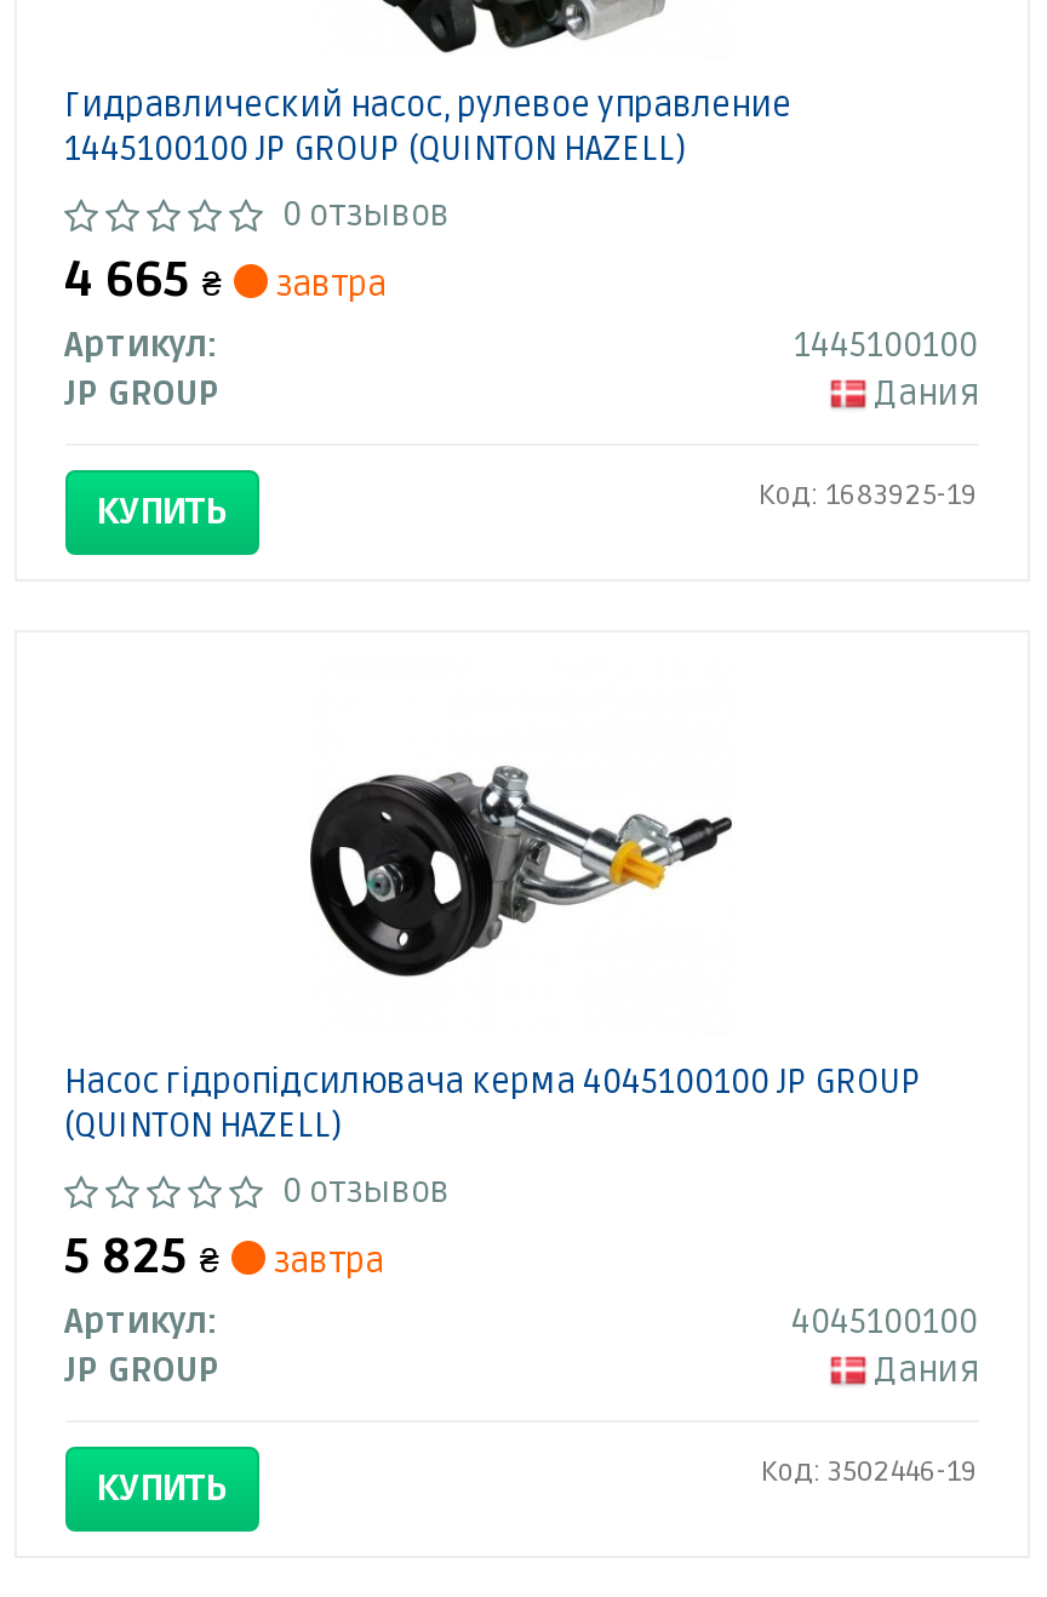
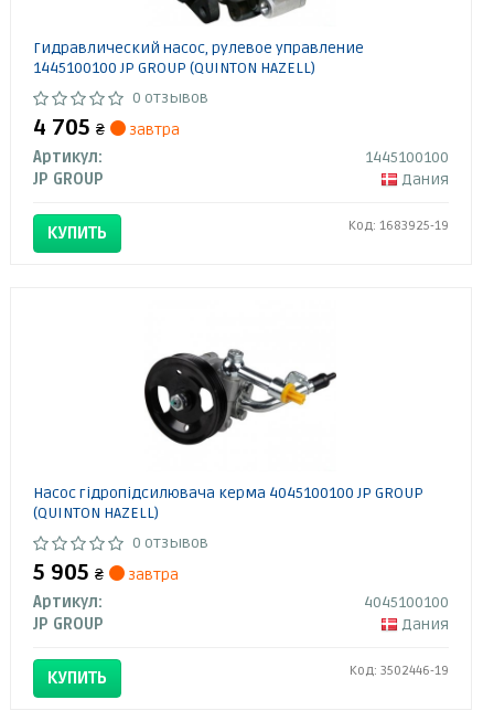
- 4 665 ₴ завтра
+ 4 705 ₴ завтра

- 5 825 ₴ завтра
+ 5 905 ₴ завтра
